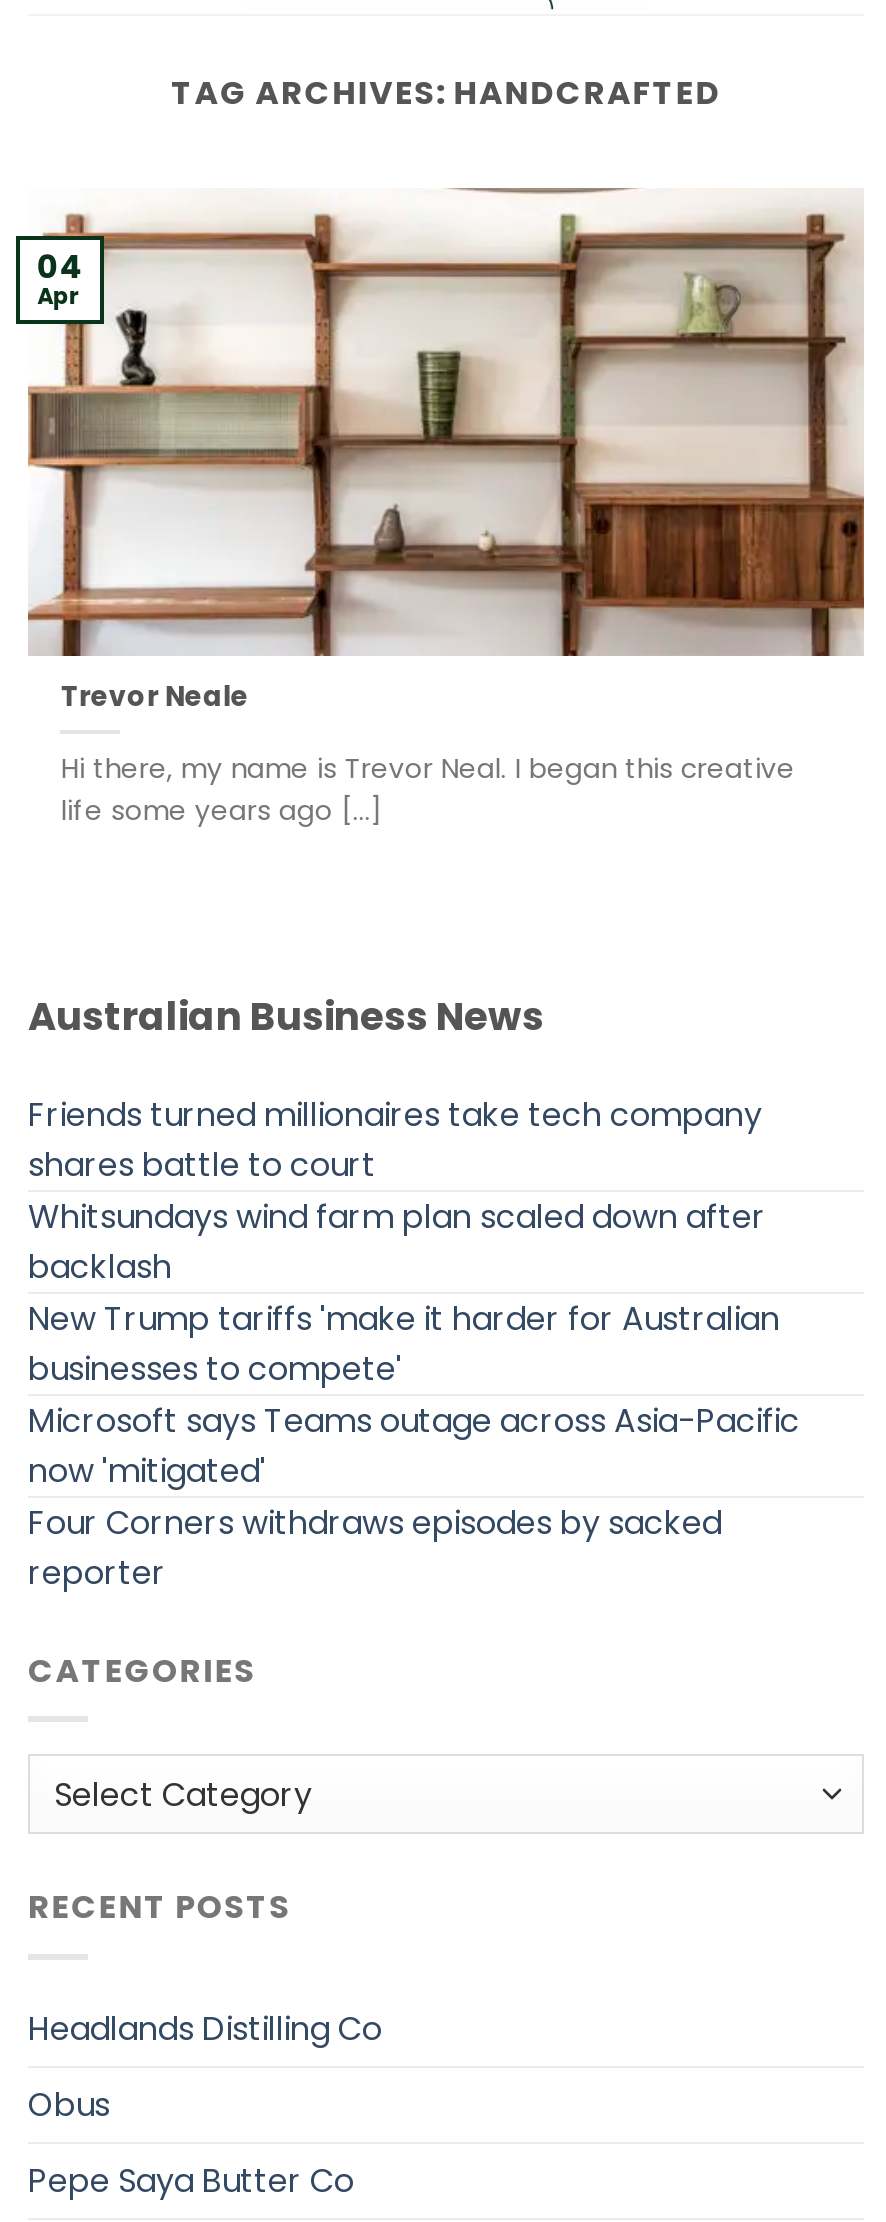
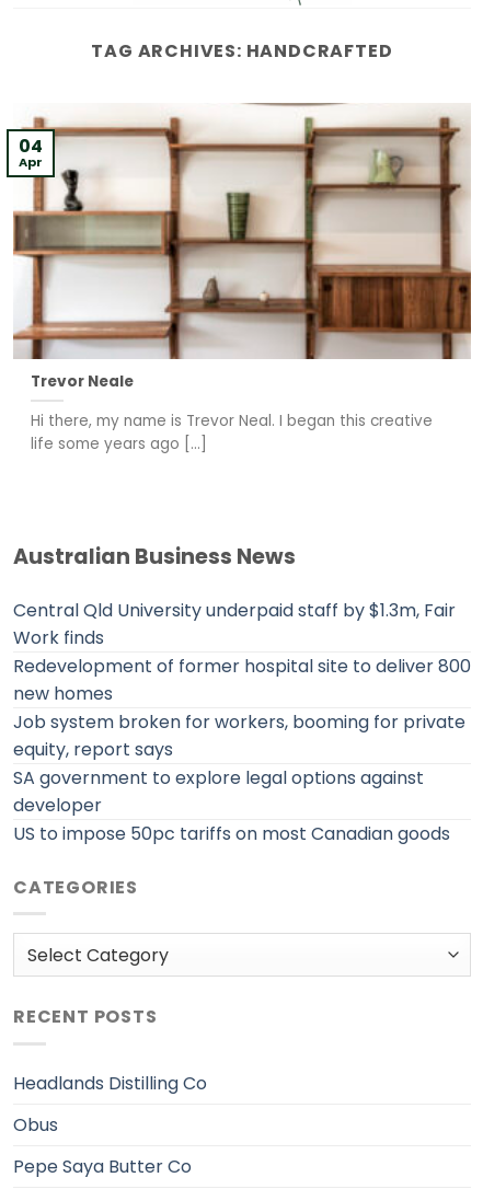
- Friends turned millionaires take tech company
- shares battle to court
- Whitsundays wind farm plan scaled down after
- backlash
- New Trump tariffs 'make it harder for Australian
- businesses to compete'
- Microsoft says Teams outage across Asia-Pacific
- now 'mitigated'
- Four Corners withdraws episodes by sacked
- reporter
+ Central Qld University underpaid staff by $1.3m, Fair
+ Work finds
+ Redevelopment of former hospital site to deliver 800
+ new homes
+ Job system broken for workers, booming for private
+ equity, report says
+ SA government to explore legal options against
+ developer
+ US to impose 50pc tariffs on most Canadian goods
